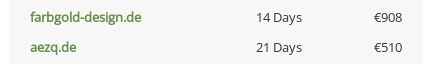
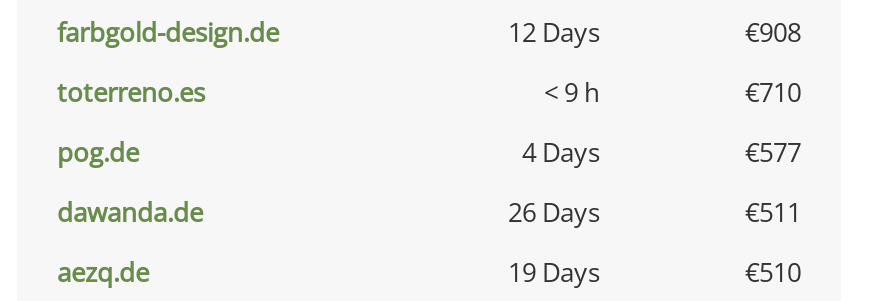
- 14 Days
+ 12 Days

+ toterreno.es
+ < 9 h
+ €710
+ pog.de
+ 4 Days
+ €577
+ dawanda.de
+ 26 Days
+ €511

- 21 Days
+ 19 Days
